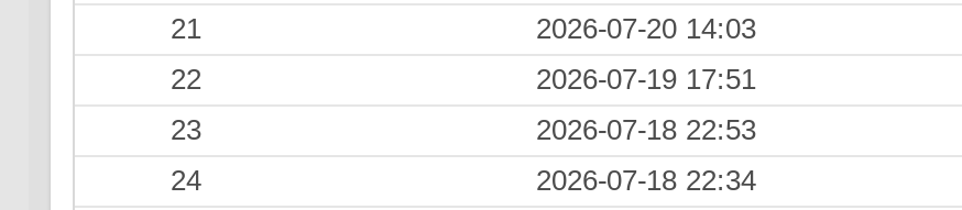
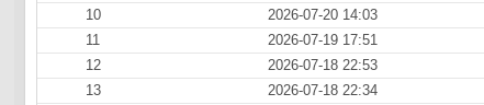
- 21
+ 10

- 22
+ 11

- 23
+ 12

- 24
+ 13
